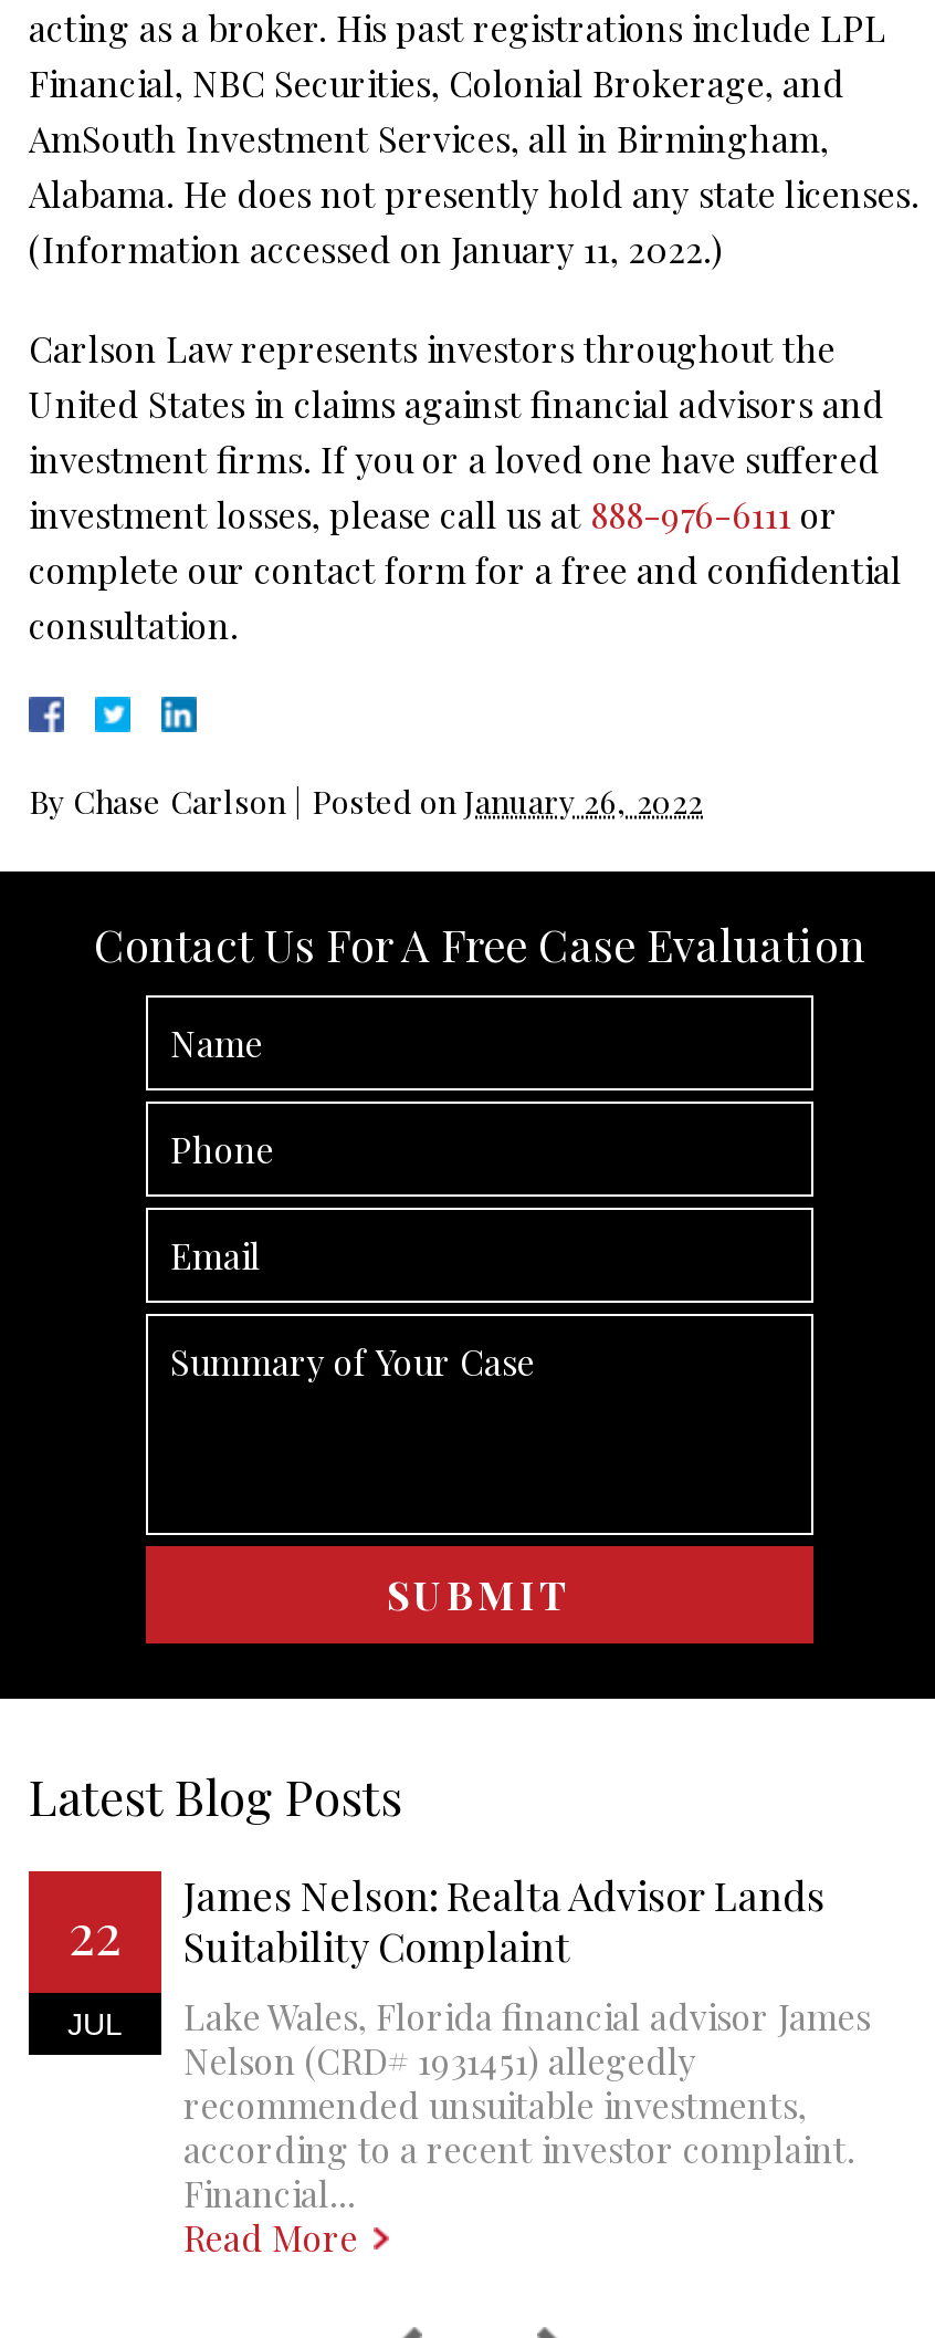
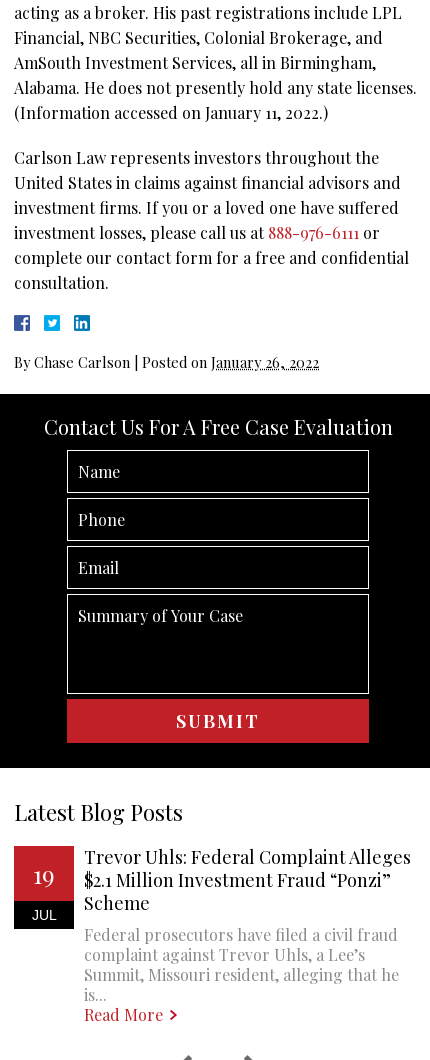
- James Nelson: Realta Advisor Lands
- Suitability Complaint
- Lake Wales, Florida financial advisor James
- Nelson (CRD# 1931451) allegedly
- recommended unsuitable investments,
- according to a recent investor complaint.
- Financial...
+ Trevor Uhls: Federal Complaint Alleges
+ $2.1 Million Investment Fraud “Ponzi”
+ Scheme
+ Federal prosecutors have filed a civil fraud
+ complaint against Trevor Uhls, a Lee’s
+ Summit, Missouri resident, alleging that he
+ is...

- 22
+ 19
